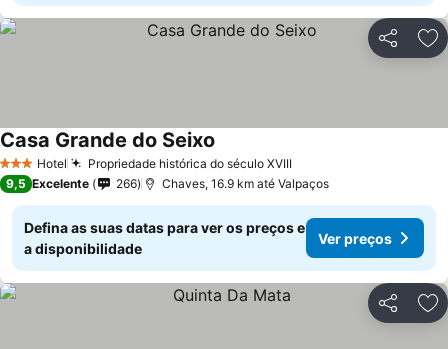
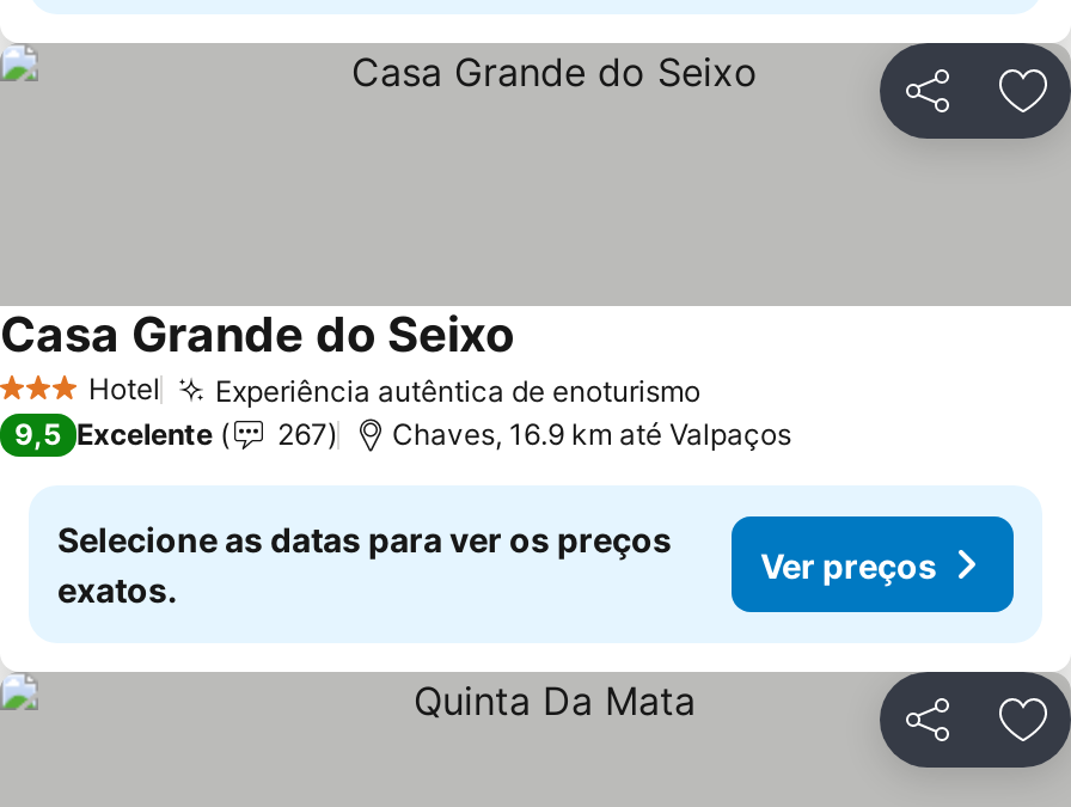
- Propriedade histórica do século XVIII
+ Experiência autêntica de enoturismo

- 266
+ 267

- Defina as suas datas para ver os preços e
- a disponibilidade
+ Selecione as datas para ver os preços
+ exatos.
